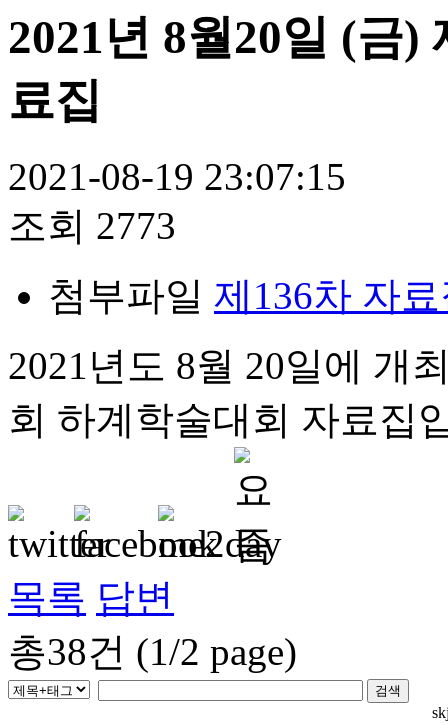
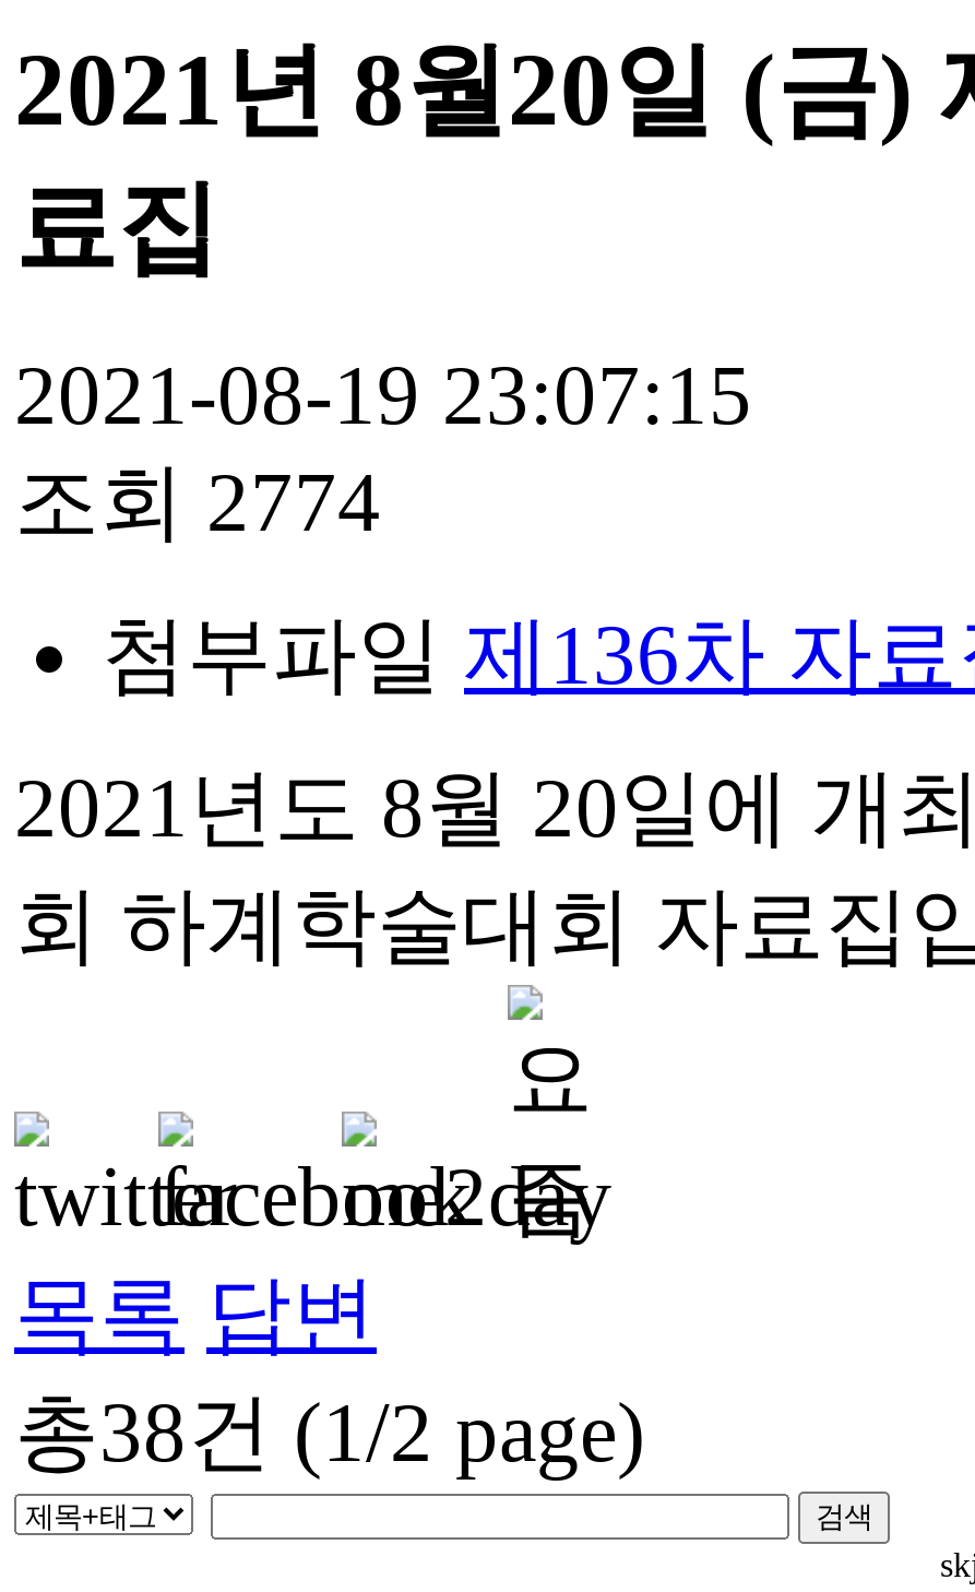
- 조회 2773
+ 조회 2774
